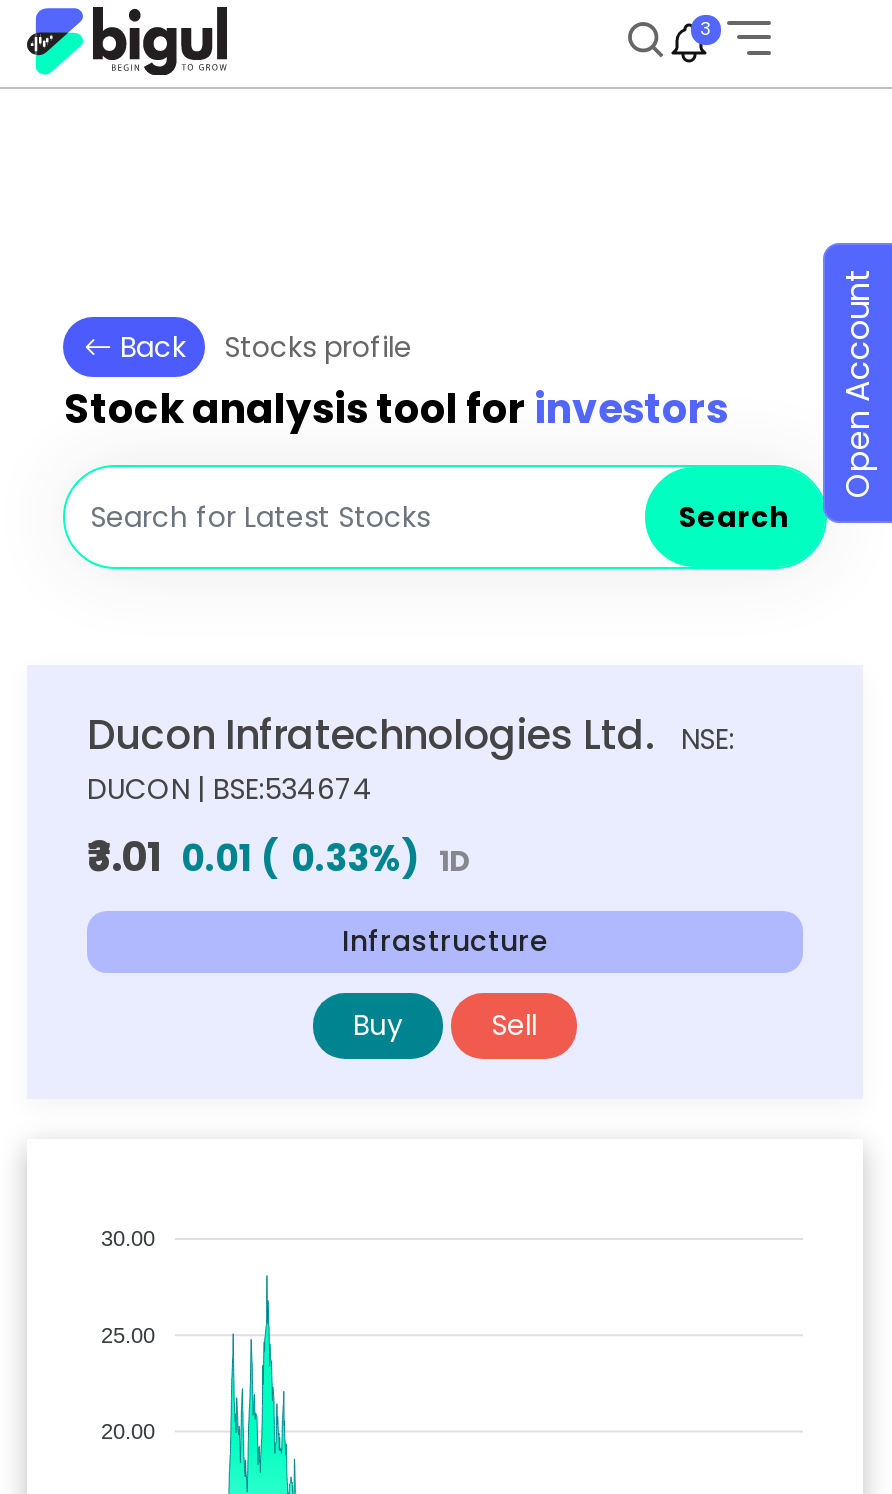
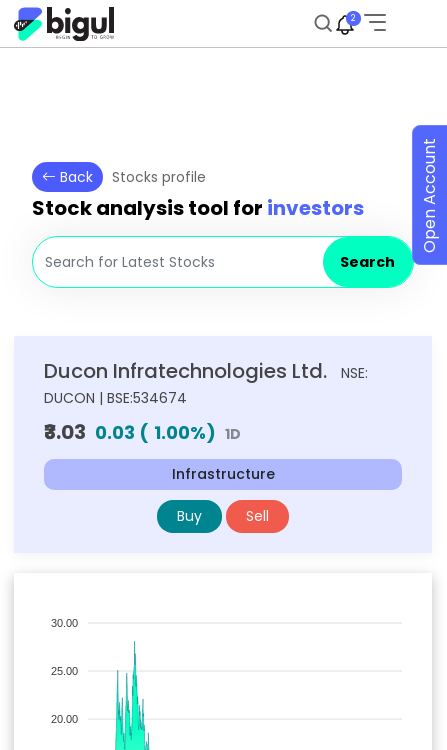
- 3
+ 2

- ₹3.01 0.01 ( 0.33%) 1D
+ ₹3.03 0.03 ( 1.00%) 1D
